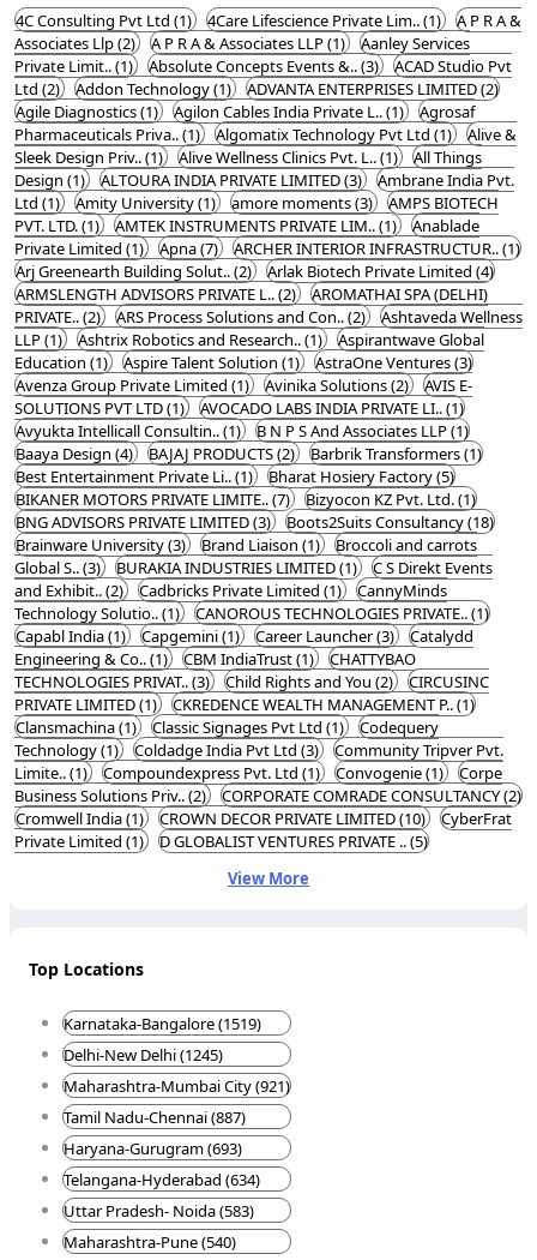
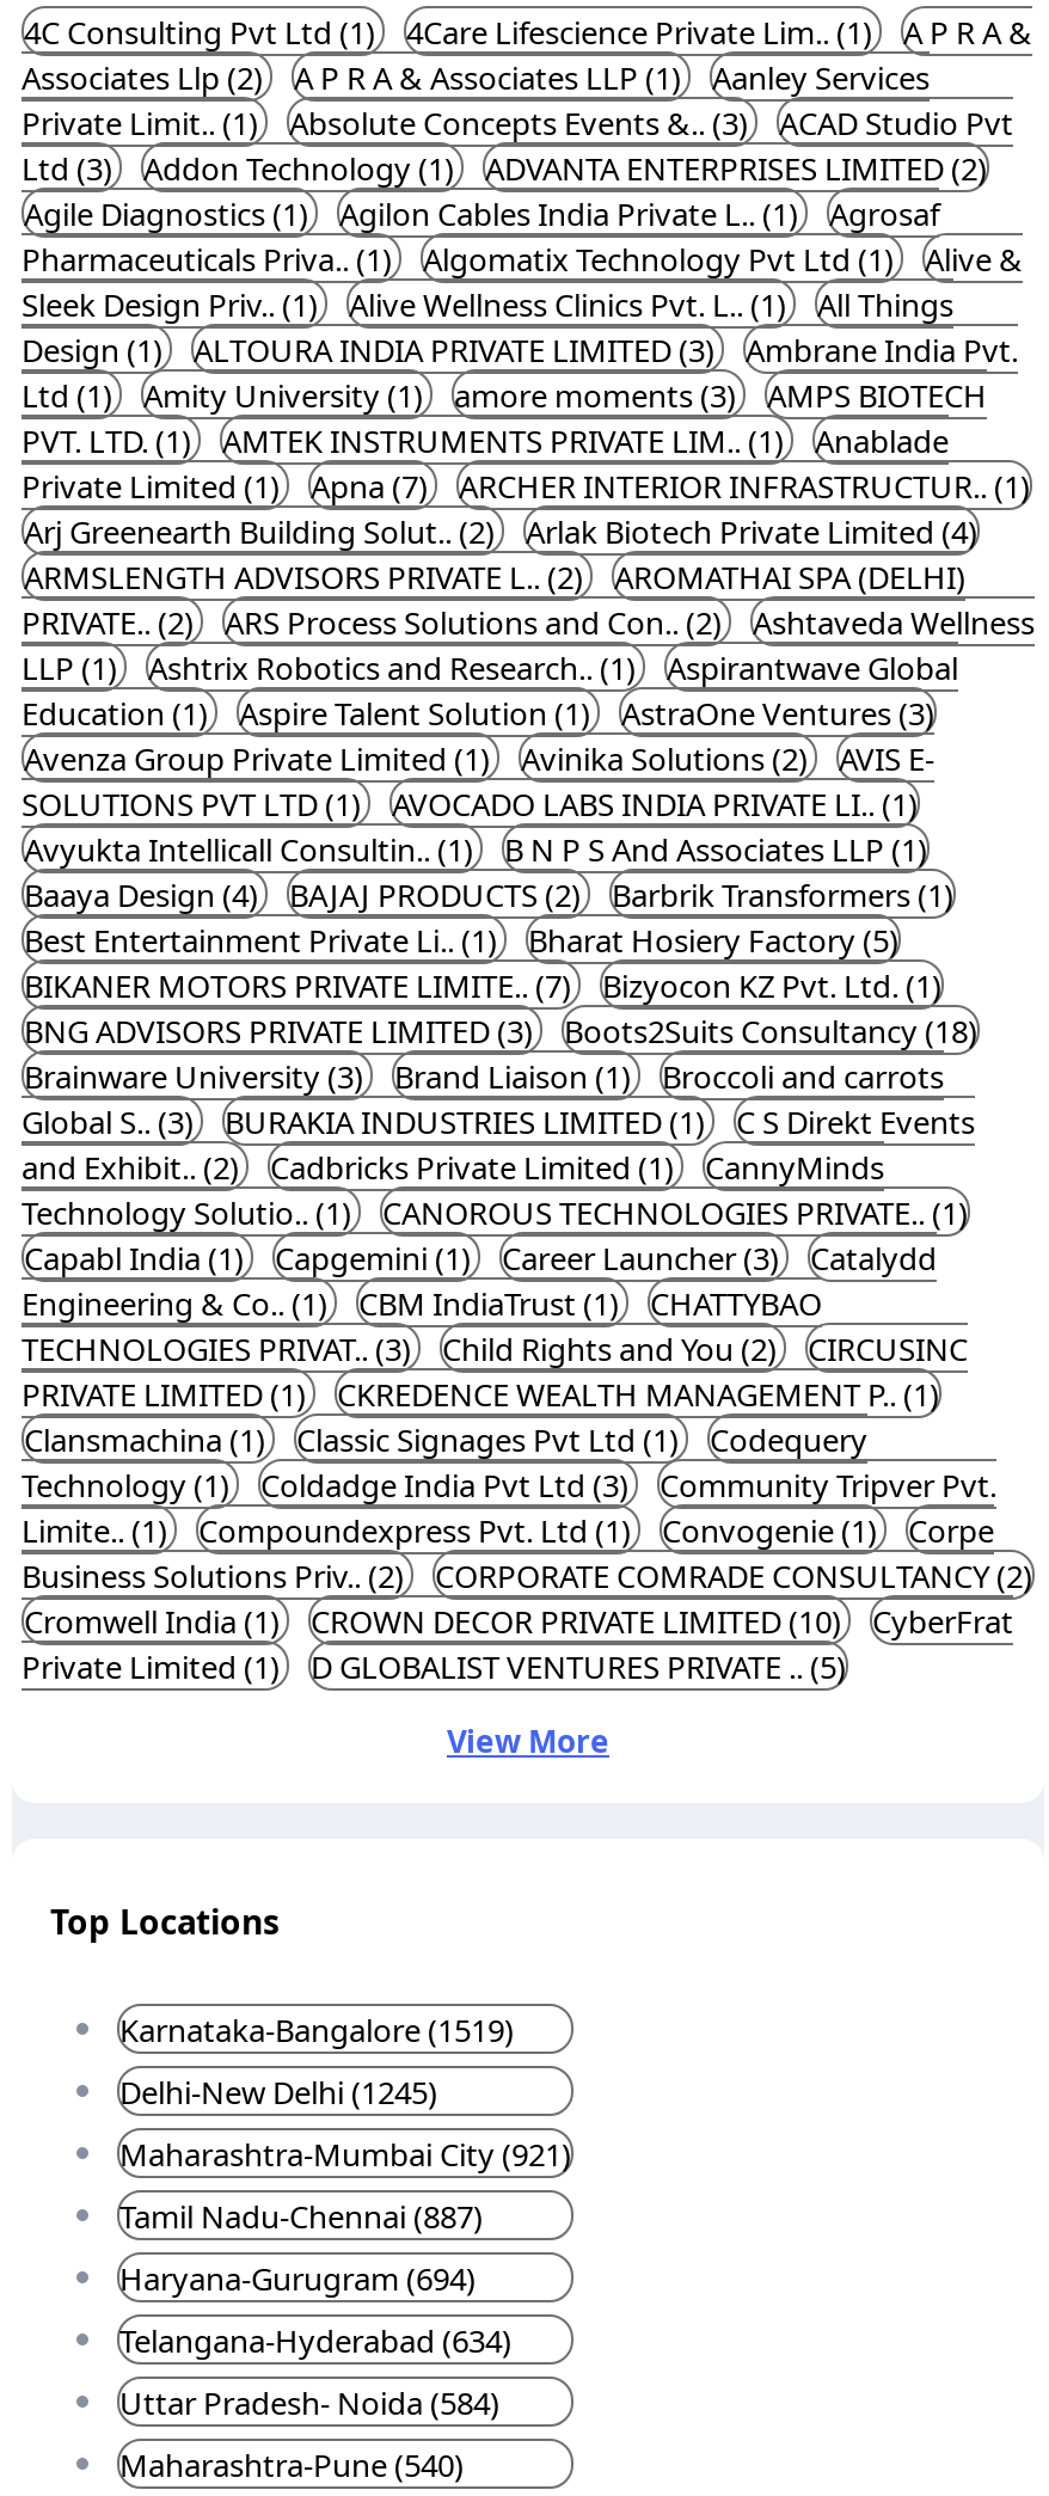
- Ltd (2) Addon Technology (1) ADVANTA ENTERPRISES LIMITED (2)
+ Ltd (3) Addon Technology (1) ADVANTA ENTERPRISES LIMITED (2)

- Haryana-Gurugram (693)
+ Haryana-Gurugram (694)

- Uttar Pradesh- Noida (583)
+ Uttar Pradesh- Noida (584)
